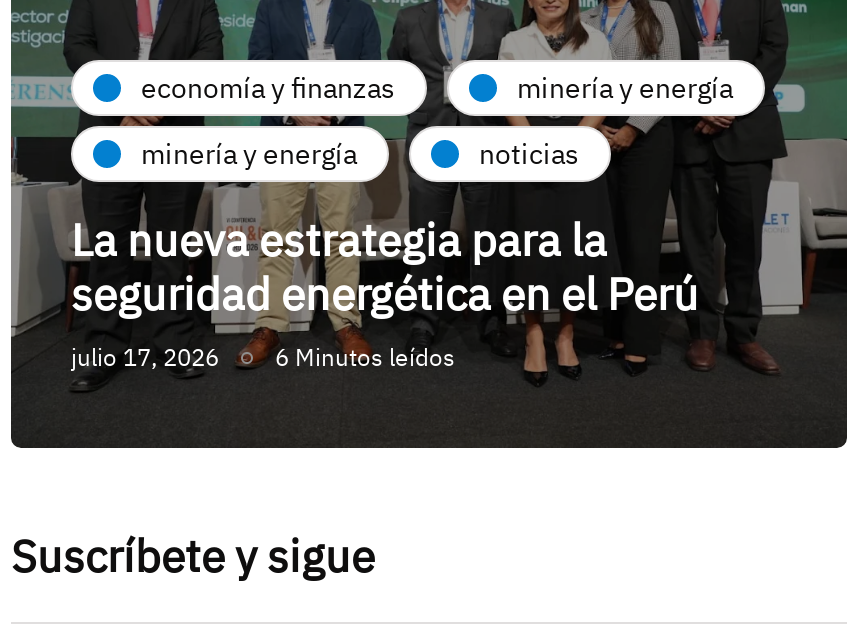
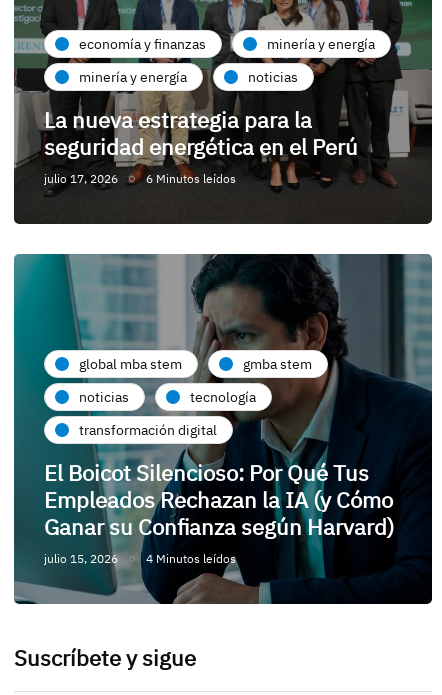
+ [image]
+ global mba stem
+ gmba stem
+ noticias
+ tecnología
+ transformación digital
+ El Boicot Silencioso: Por Qué Tus
+ Empleados Rechazan la IA (y Cómo
+ Ganar su Confianza según Harvard)
+ julio 15, 2026
+ 4 Minutos leídos
